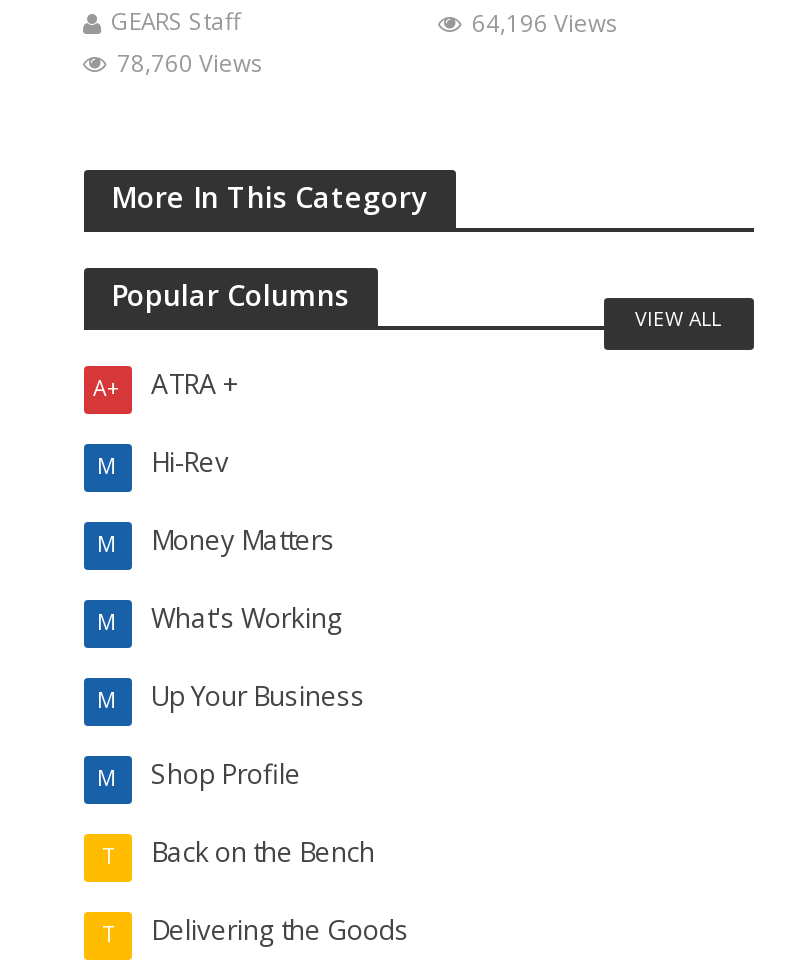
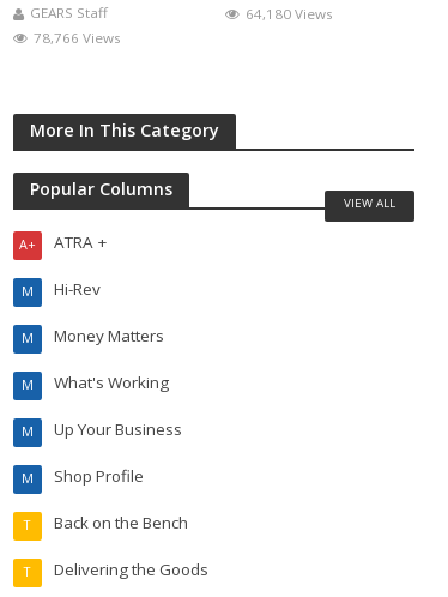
- 64,196 Views
+ 64,180 Views

- 78,760 Views
+ 78,766 Views
